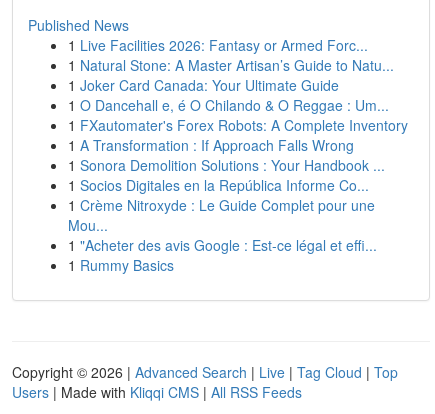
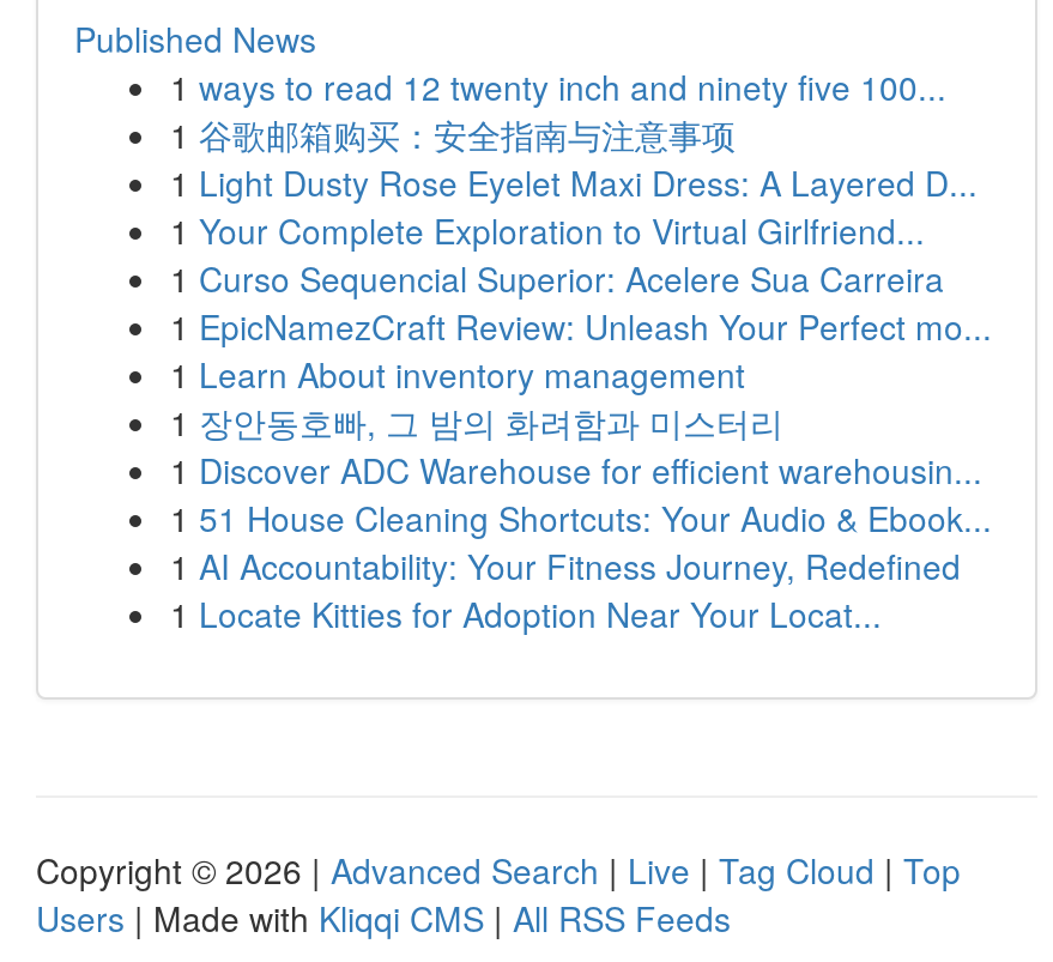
- 1 Live Facilities 2026: Fantasy or Armed Forc...
- 1 Natural Stone: A Master Artisan’s Guide to Natu...
- 1 Joker Card Canada: Your Ultimate Guide
- 1 O Dancehall e, é O Chilando & O Reggae : Um...
- 1 FXautomater's Forex Robots: A Complete Inventory
- 1 A Transformation : If Approach Falls Wrong
- 1 Sonora Demolition Solutions : Your Handbook ...
- 1 Socios Digitales en la República Informe Co...
- 1 Crème Nitroxyde : Le Guide Complet pour une
- Mou...
- 1 "Acheter des avis Google : Est-ce légal et effi...
- 1 Rummy Basics
+ 1 ways to read 12 twenty inch and ninety five 100...
+ 1 谷歌邮箱购买：安全指南与注意事项
+ 1 Light Dusty Rose Eyelet Maxi Dress: A Layered D...
+ 1 Your Complete Exploration to Virtual Girlfriend...
+ 1 Curso Sequencial Superior: Acelere Sua Carreira
+ 1 EpicNamezCraft Review: Unleash Your Perfect mo...
+ 1 Learn About inventory management
+ 1 장안동호빠, 그 밤의 화려함과 미스터리
+ 1 Discover ADC Warehouse for efficient warehousin...
+ 1 51 House Cleaning Shortcuts: Your Audio & Ebook...
+ 1 AI Accountability: Your Fitness Journey, Redefined
+ 1 Locate Kitties for Adoption Near Your Locat...
